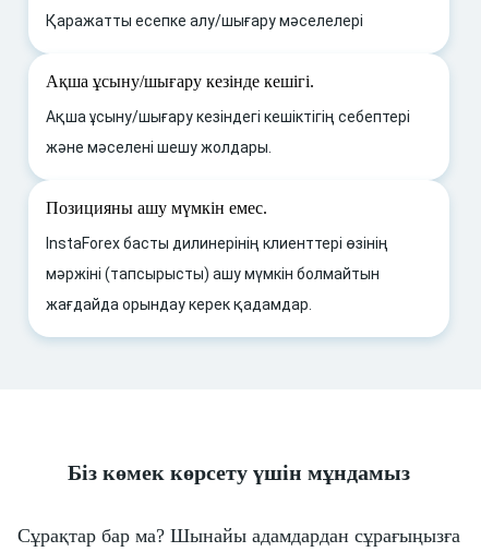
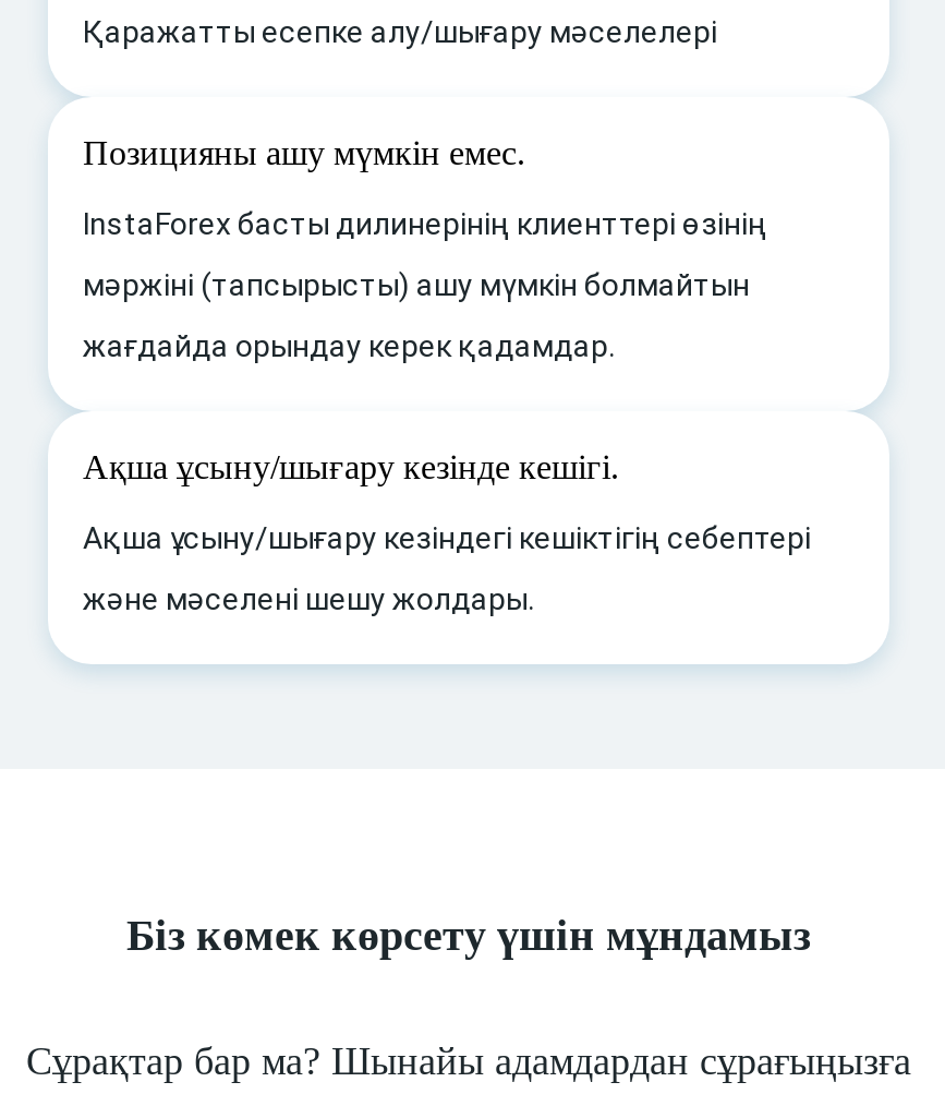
moved down: Ақша ұсыну/шығару кезінде кешігі. | Ақша ұсыну/шығару кезіндегі кешіктігің себептері | және мәселені шешу жолдары.

moved up: Позицияны ашу мүмкін емес. | InstaForex басты дилинерінің клиенттері өзінің | мәржіні (тапсырысты) ашу мүмкін болмайтын | жағдайда орындау керек қадамдар.
